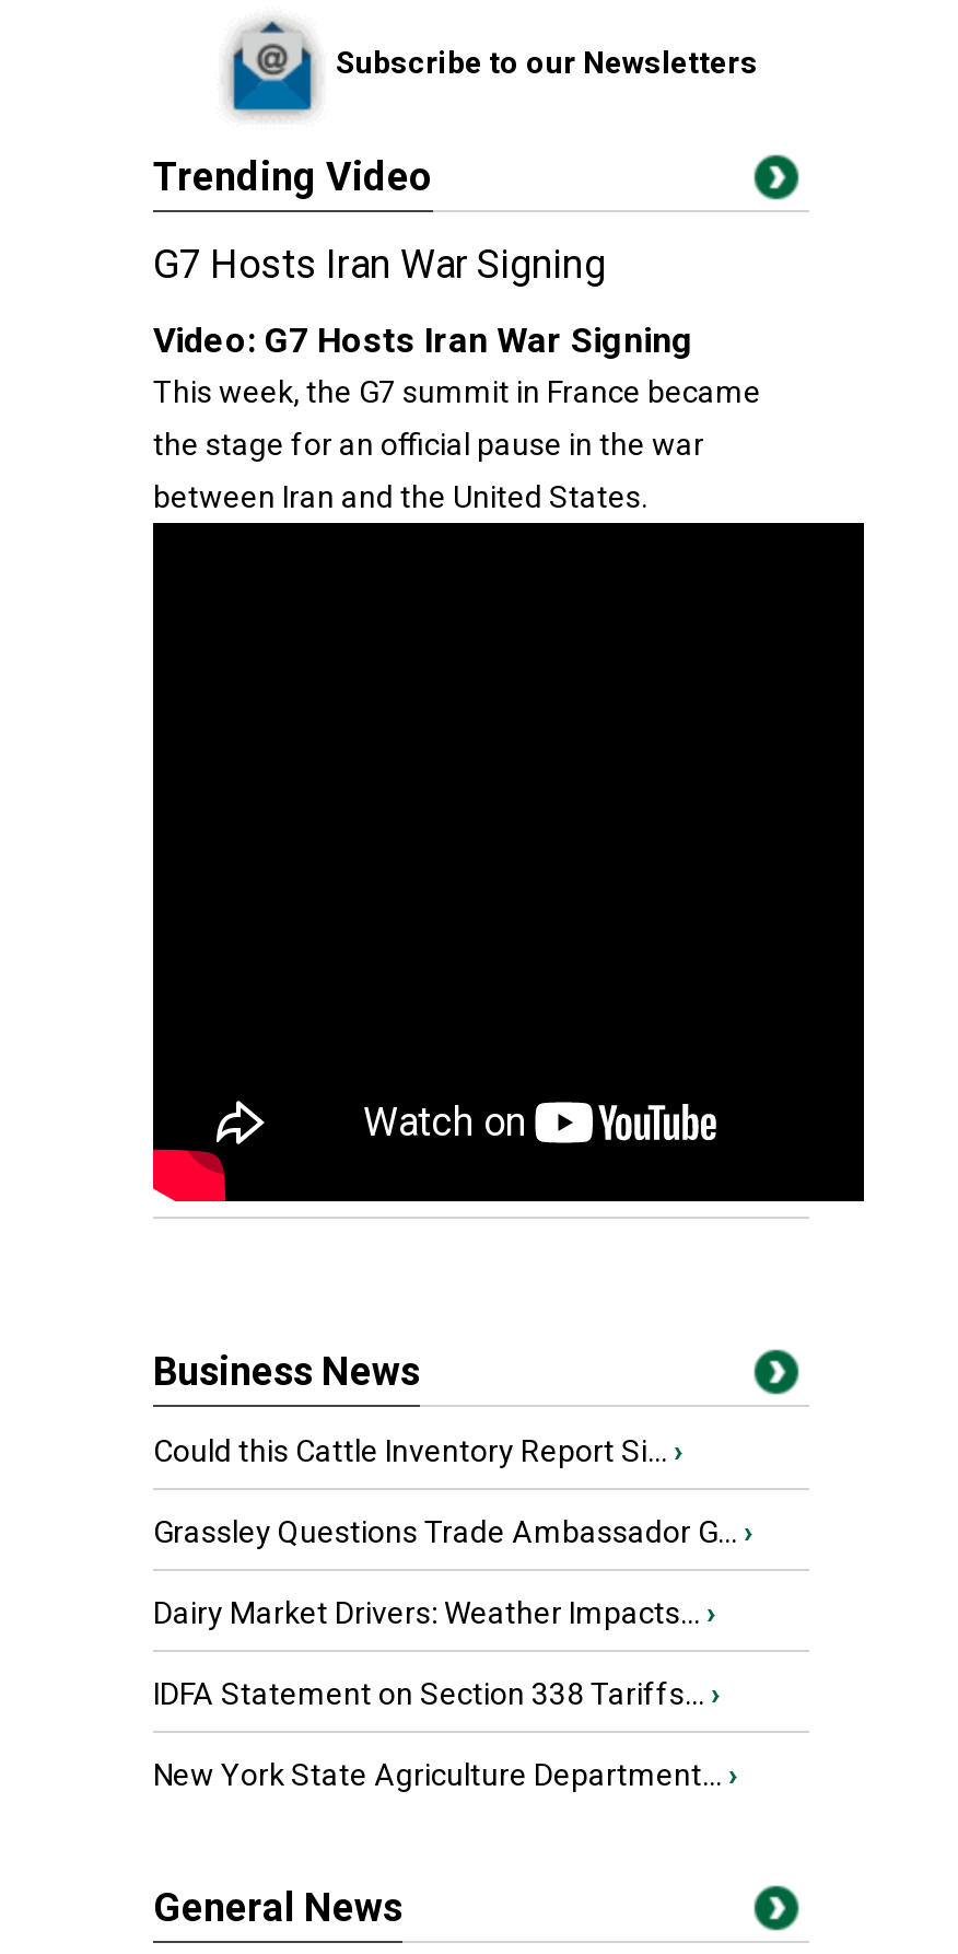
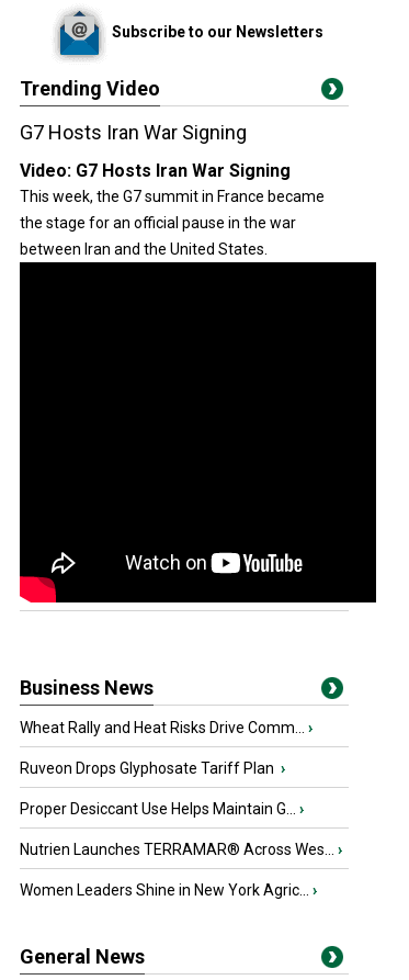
- Could this Cattle Inventory Report Si... ›
+ Wheat Rally and Heat Risks Drive Comm... ›

- Grassley Questions Trade Ambassador G... ›
+ Ruveon Drops Glyphosate Tariff Plan ›

- Dairy Market Drivers: Weather Impacts... ›
+ Proper Desiccant Use Helps Maintain G... ›

- IDFA Statement on Section 338 Tariffs... ›
+ Nutrien Launches TERRAMAR® Across Wes... ›

- New York State Agriculture Department... ›
+ Women Leaders Shine in New York Agric... ›
